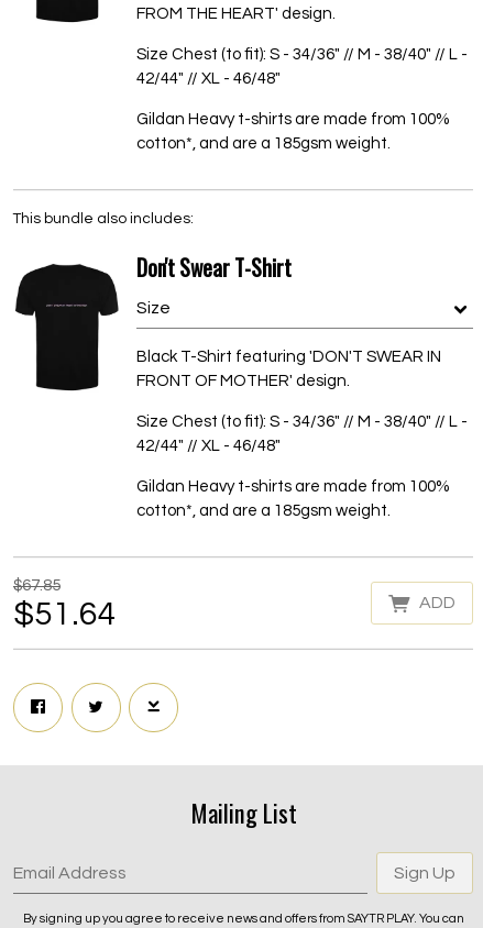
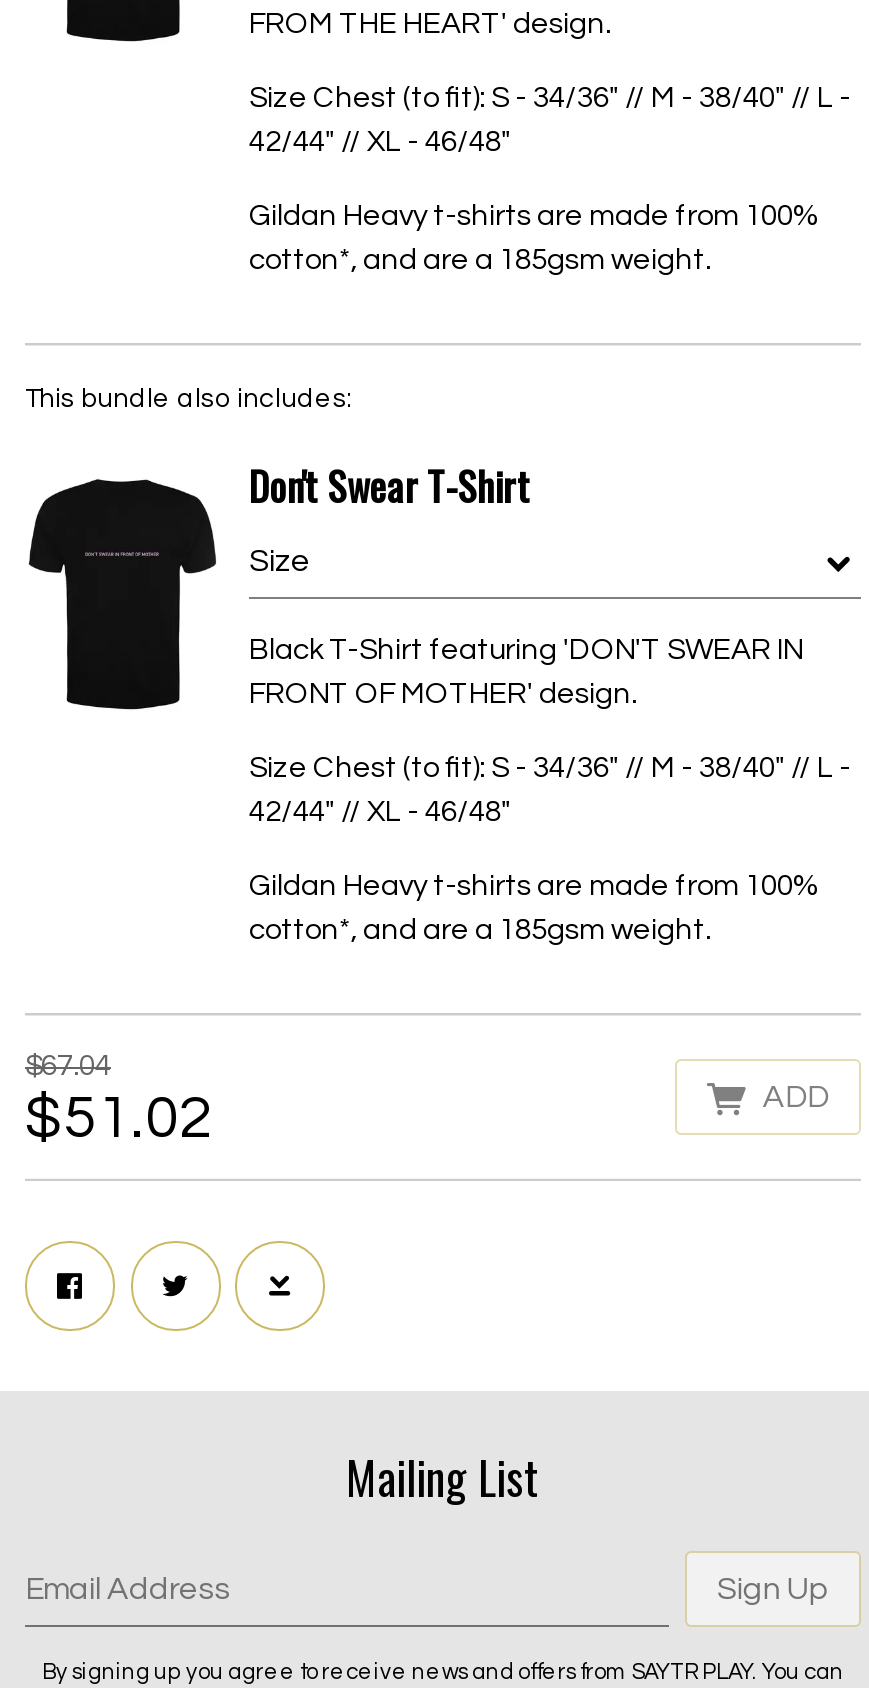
- $67.85
+ $67.04

- $51.64
+ $51.02
